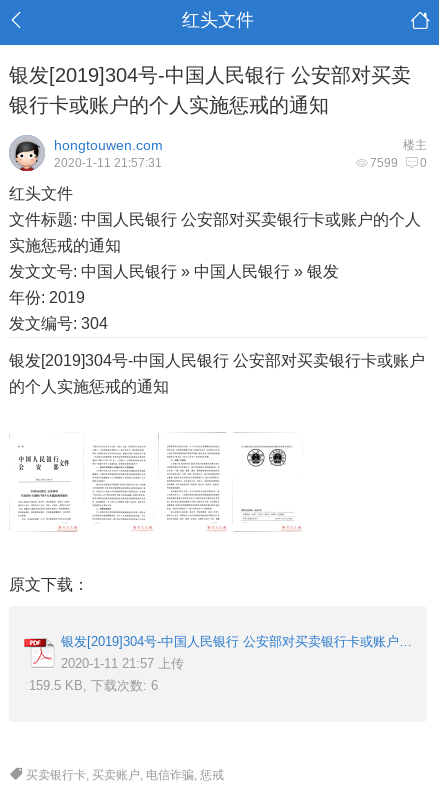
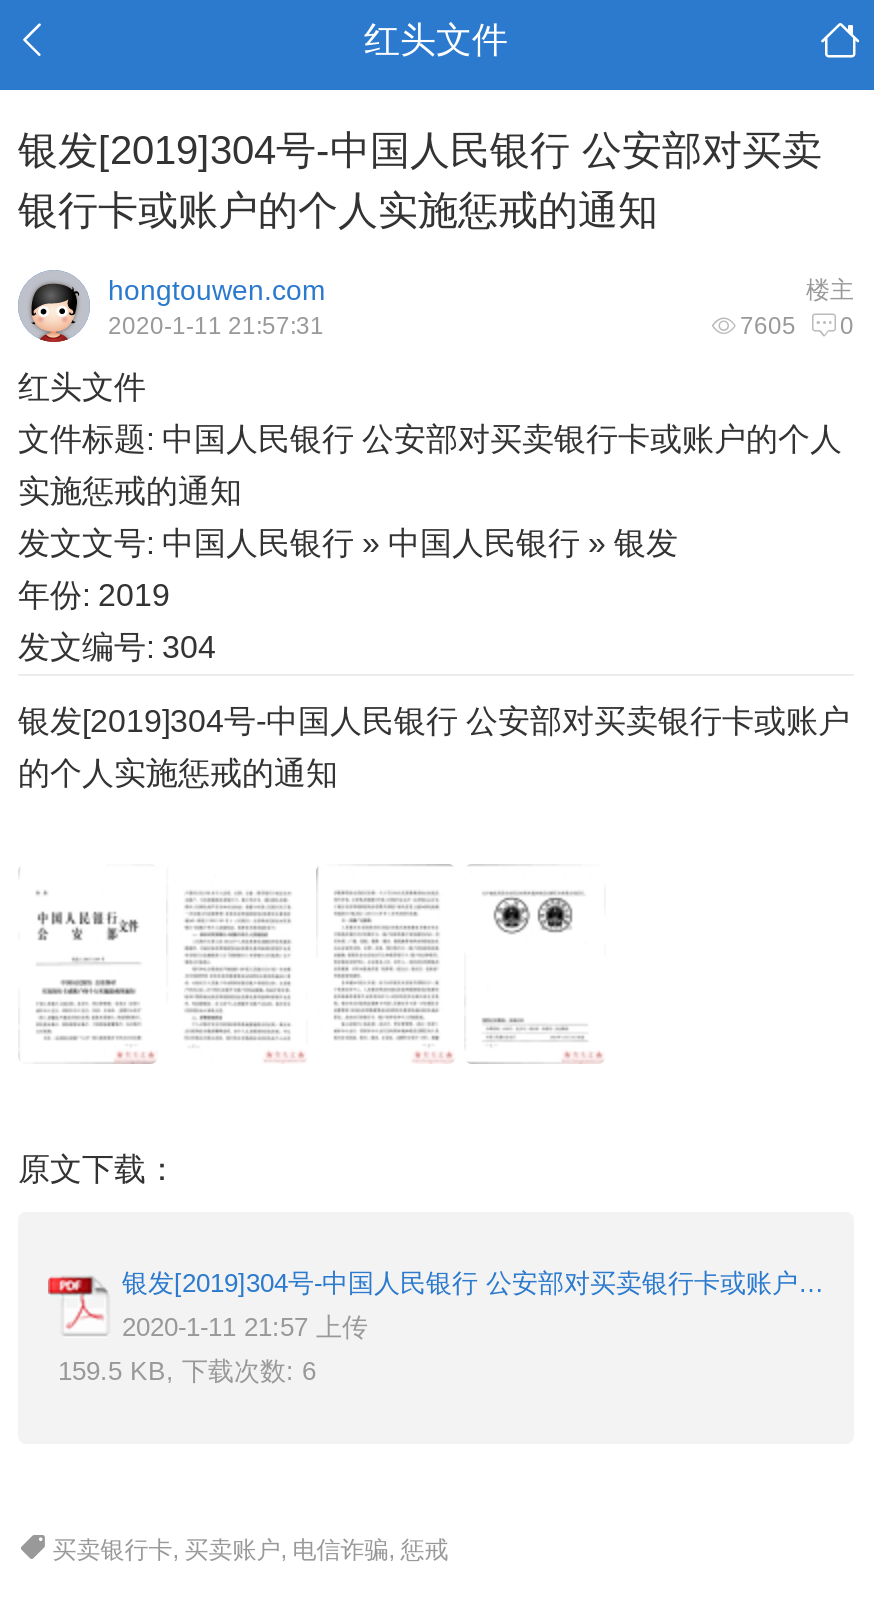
- 7599 0
+ 7605 0
